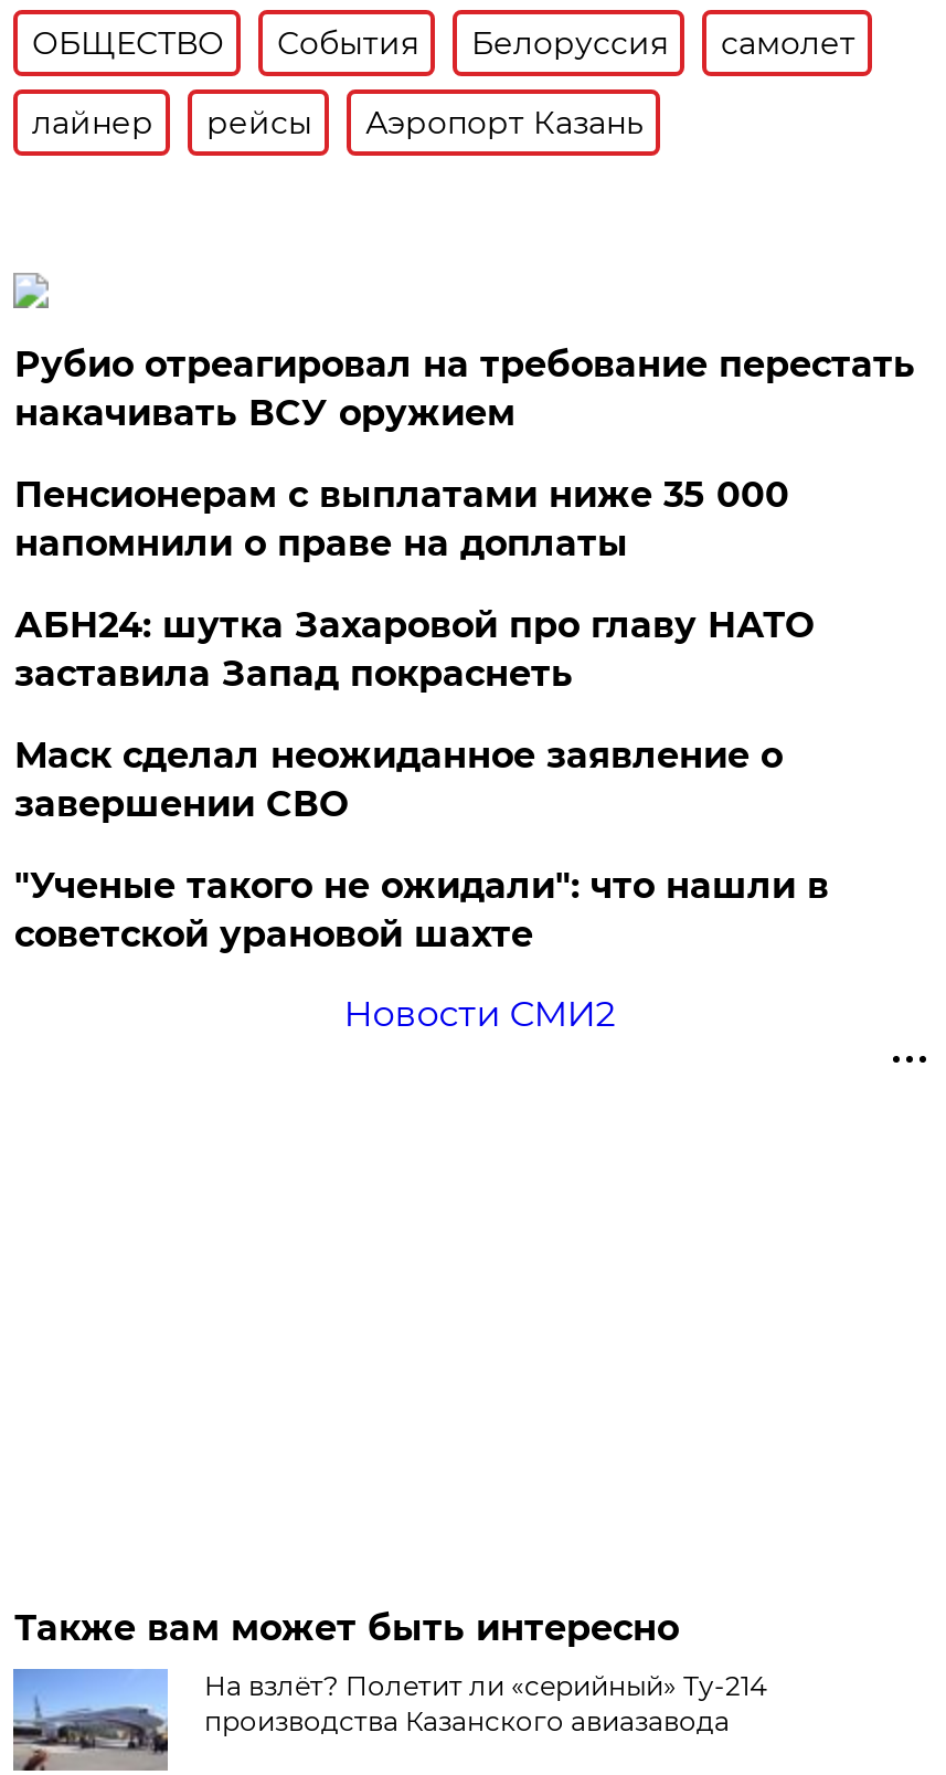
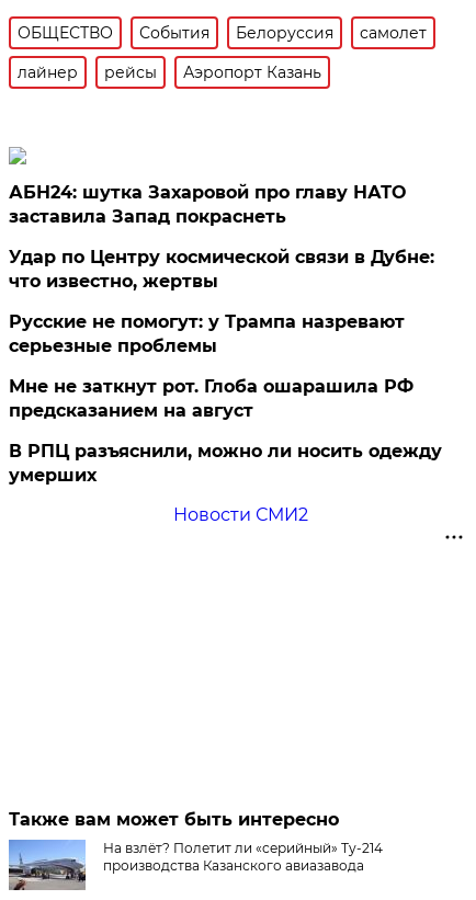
- Рубио отреагировал на требование перестать
- накачивать ВСУ оружием
- Пенсионерам с выплатами ниже 35 000
- напомнили о праве на доплаты

moved up: АБН24: шутка Захаровой про главу НАТО | заставила Запад покраснеть

- Маск сделал неожиданное заявление о
- завершении СВО
- "Ученые такого не ожидали": что нашли в
- советской урановой шахте
+ Удар по Центру космической связи в Дубне:
+ что известно, жертвы
+ Русские не помогут: у Трампа назревают
+ серьезные проблемы
+ Мне не заткнут рот. Глоба ошарашила РФ
+ предсказанием на август
+ В РПЦ разъяснили, можно ли носить одежду
+ умерших
